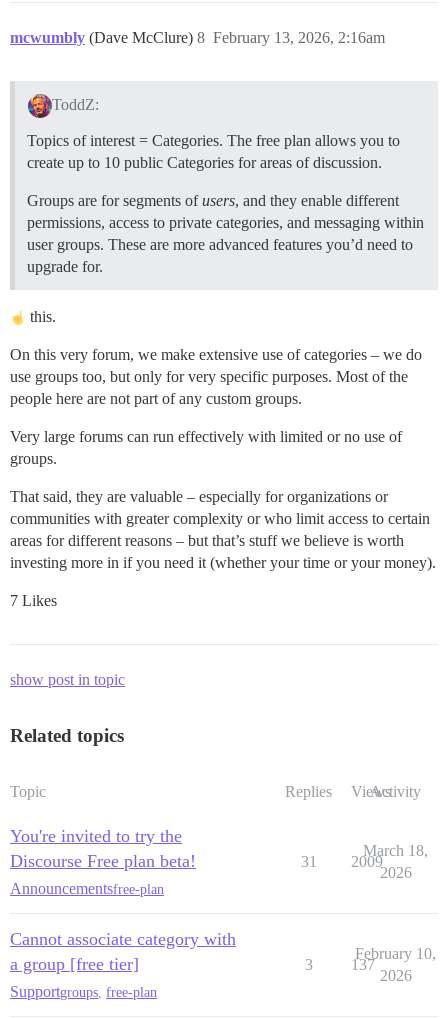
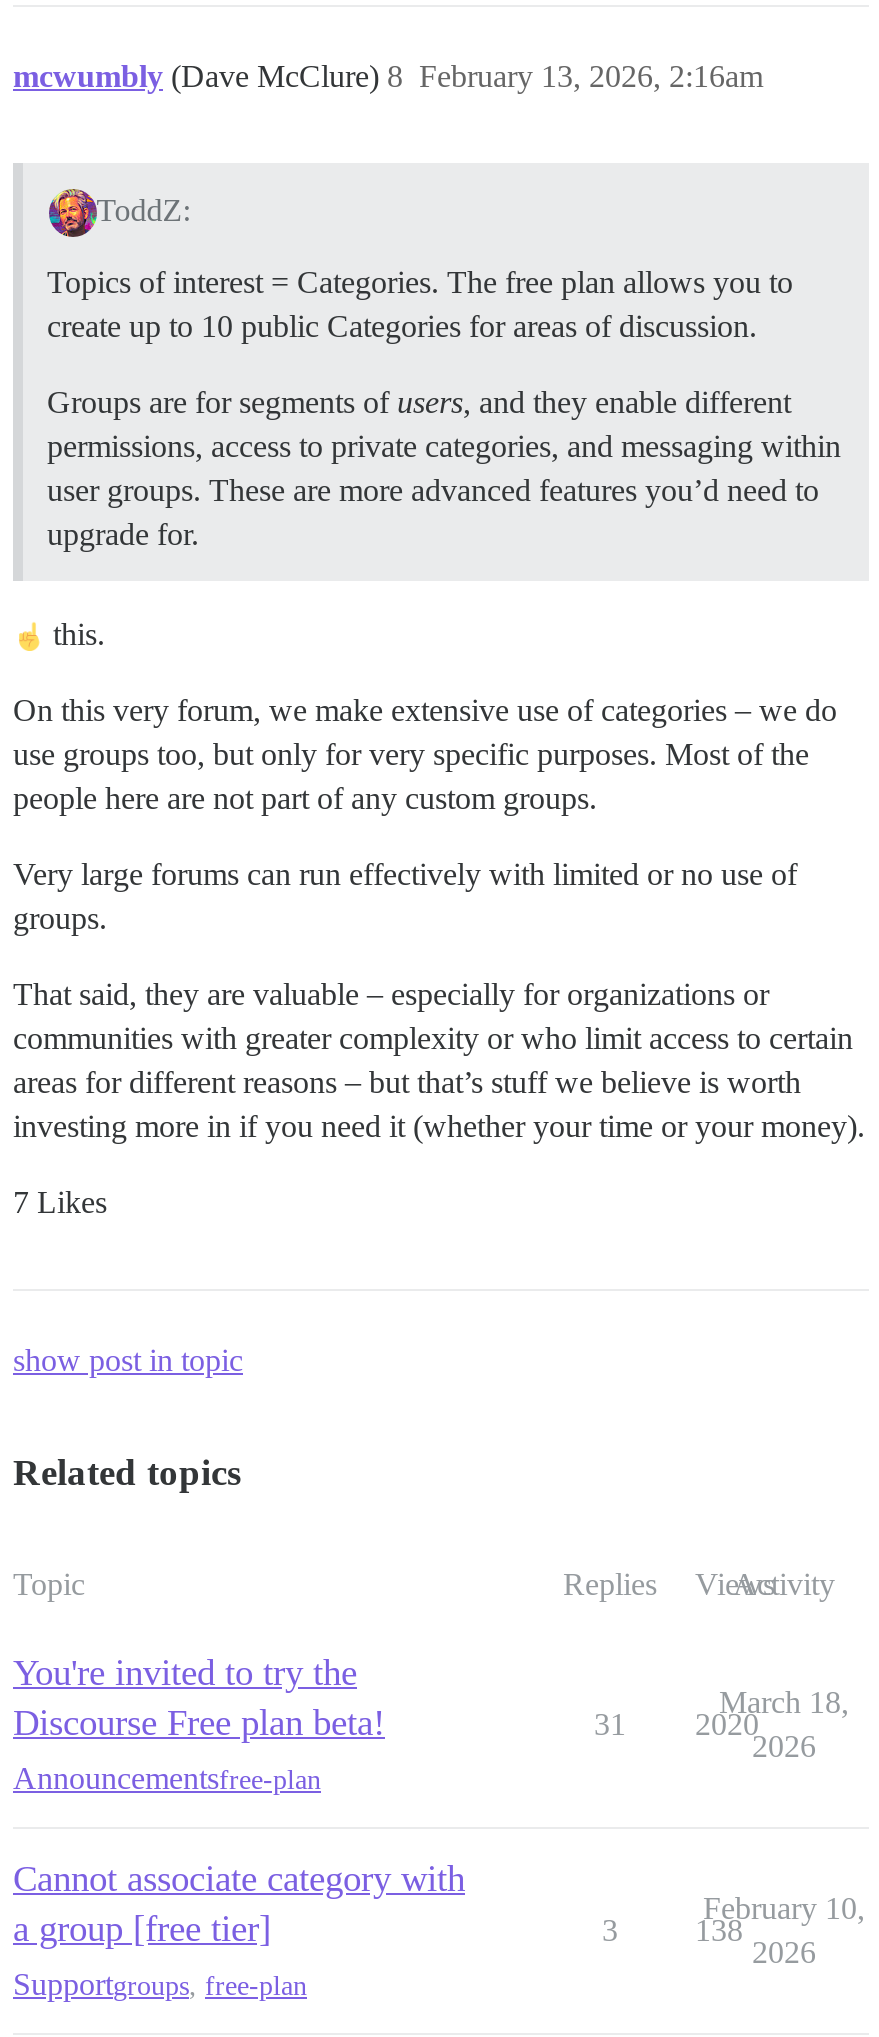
- 2009
+ 2020

- 137
+ 138
